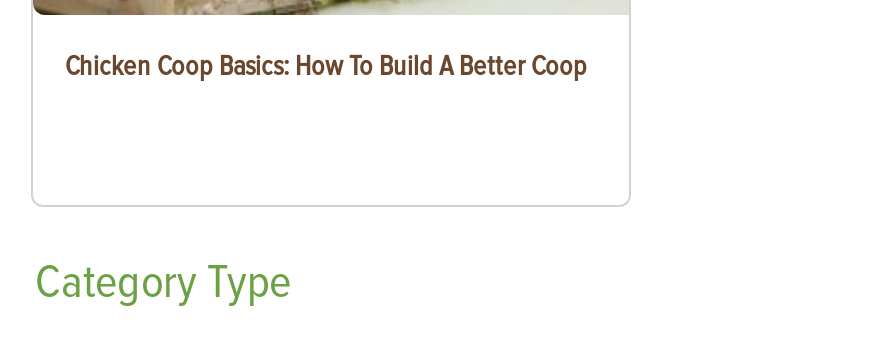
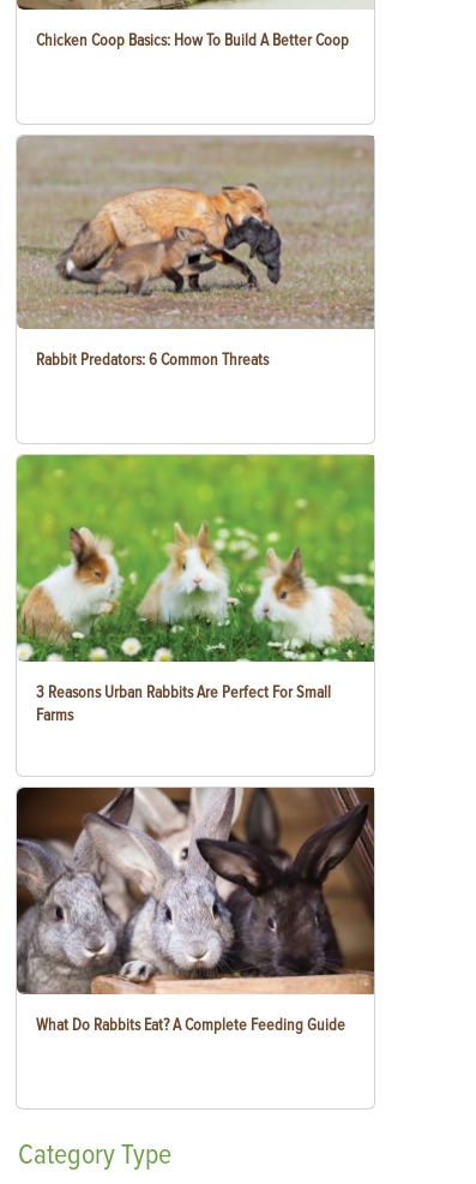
+ [image]
+ 3 Reasons Urban Rabbits Are Perfect For Small
+ Farms

+ [image]
+ What Do Rabbits Eat? A Complete Feeding Guide

+ [image]
+ Rabbit Predators: 6 Common Threats
